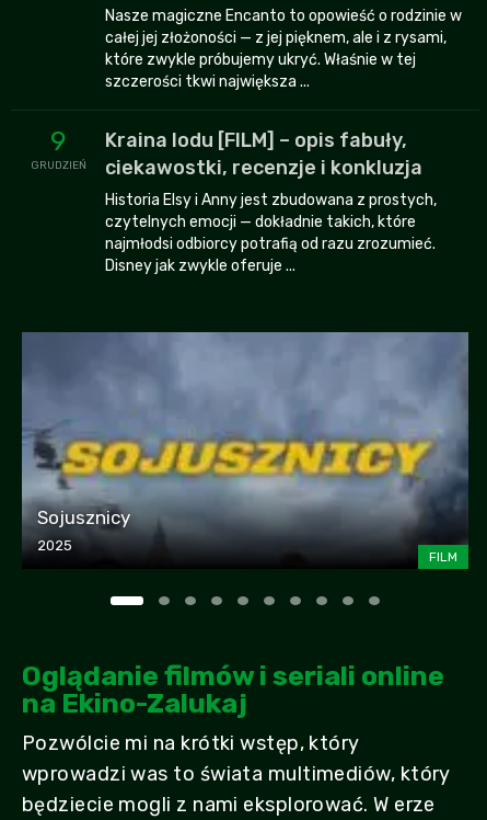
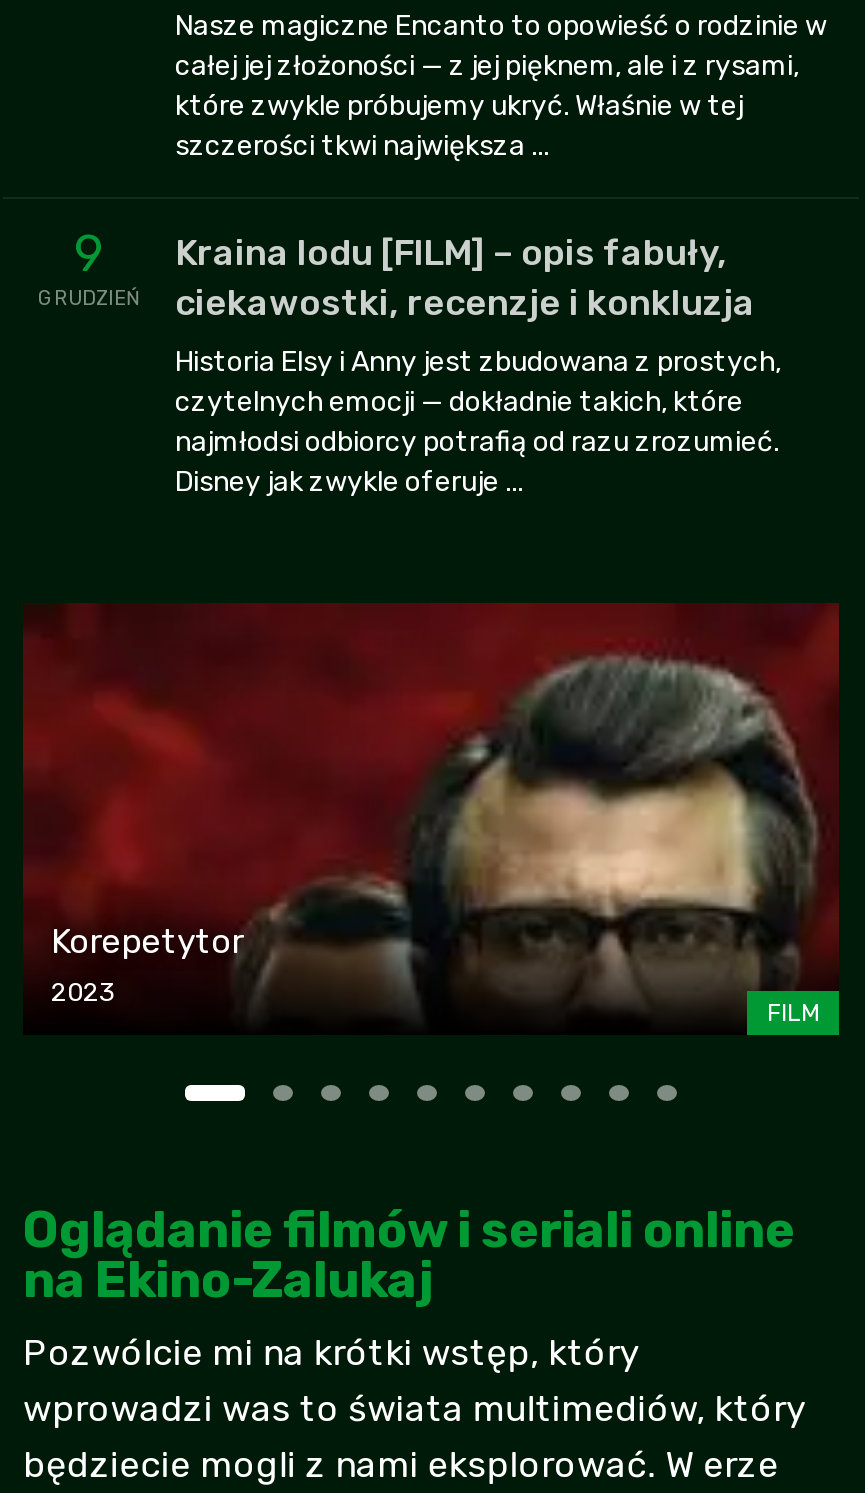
- [image]
- Sojusznicy
- 2025
+ [image]
+ Korepetytor
+ 2023
